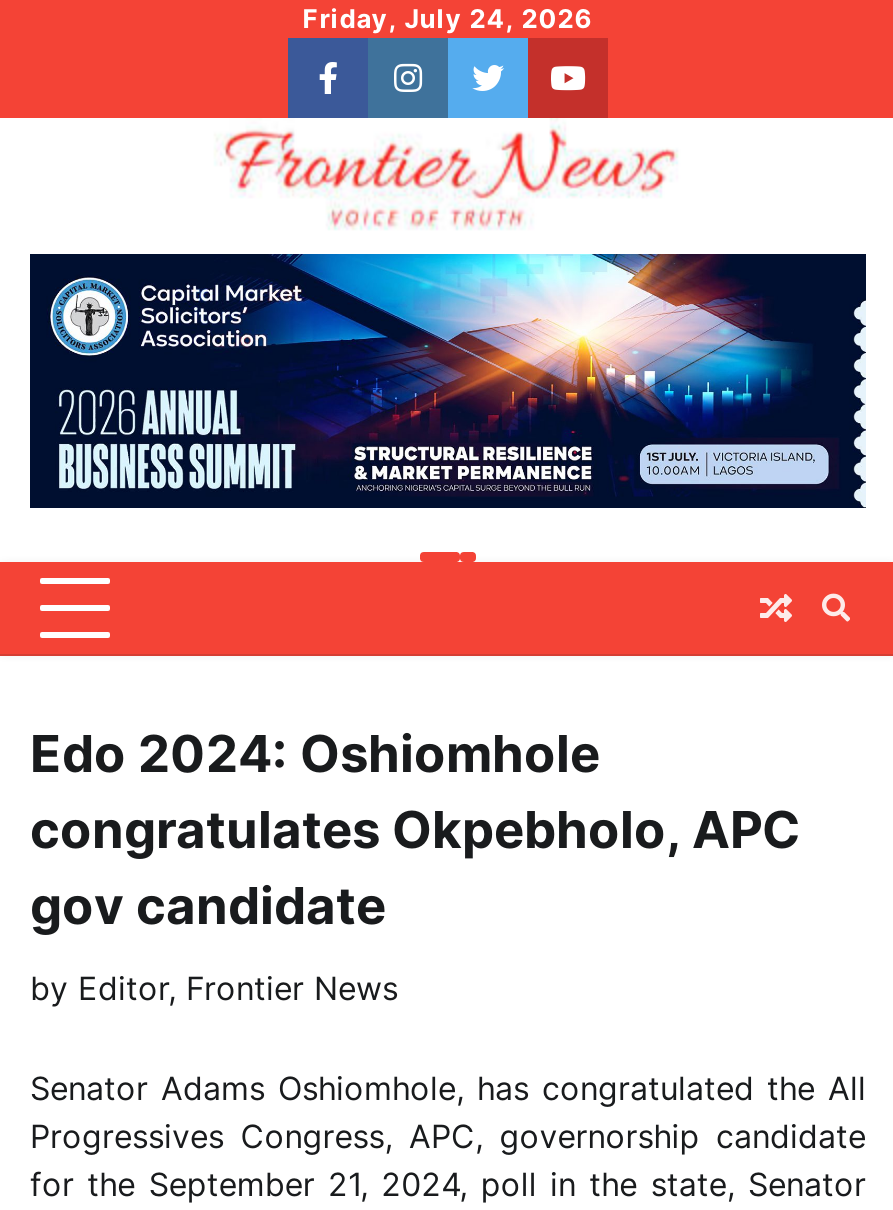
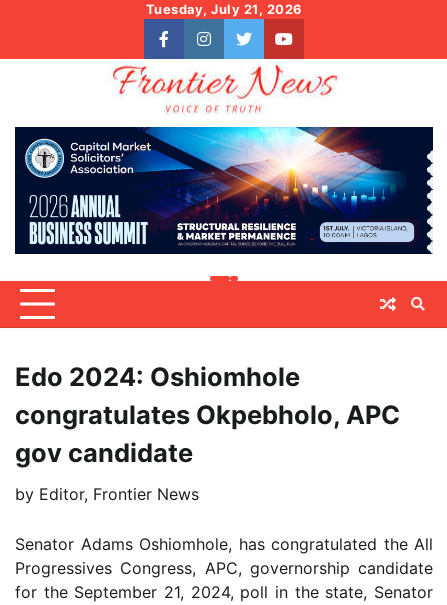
- Friday, July 24, 2026
+ Tuesday, July 21, 2026
